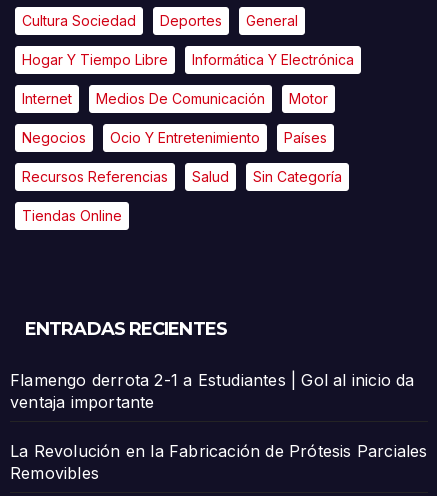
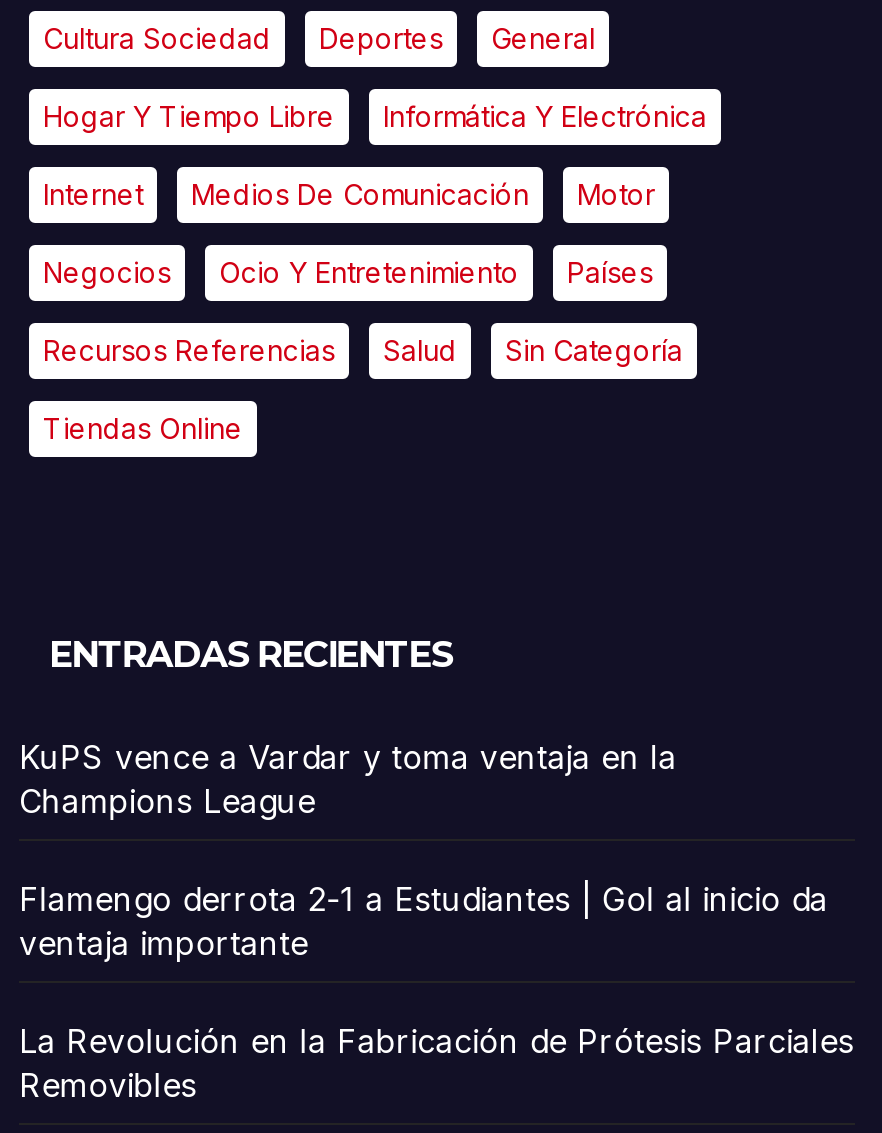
+ KuPS vence a Vardar y toma ventaja en la
+ Champions League
